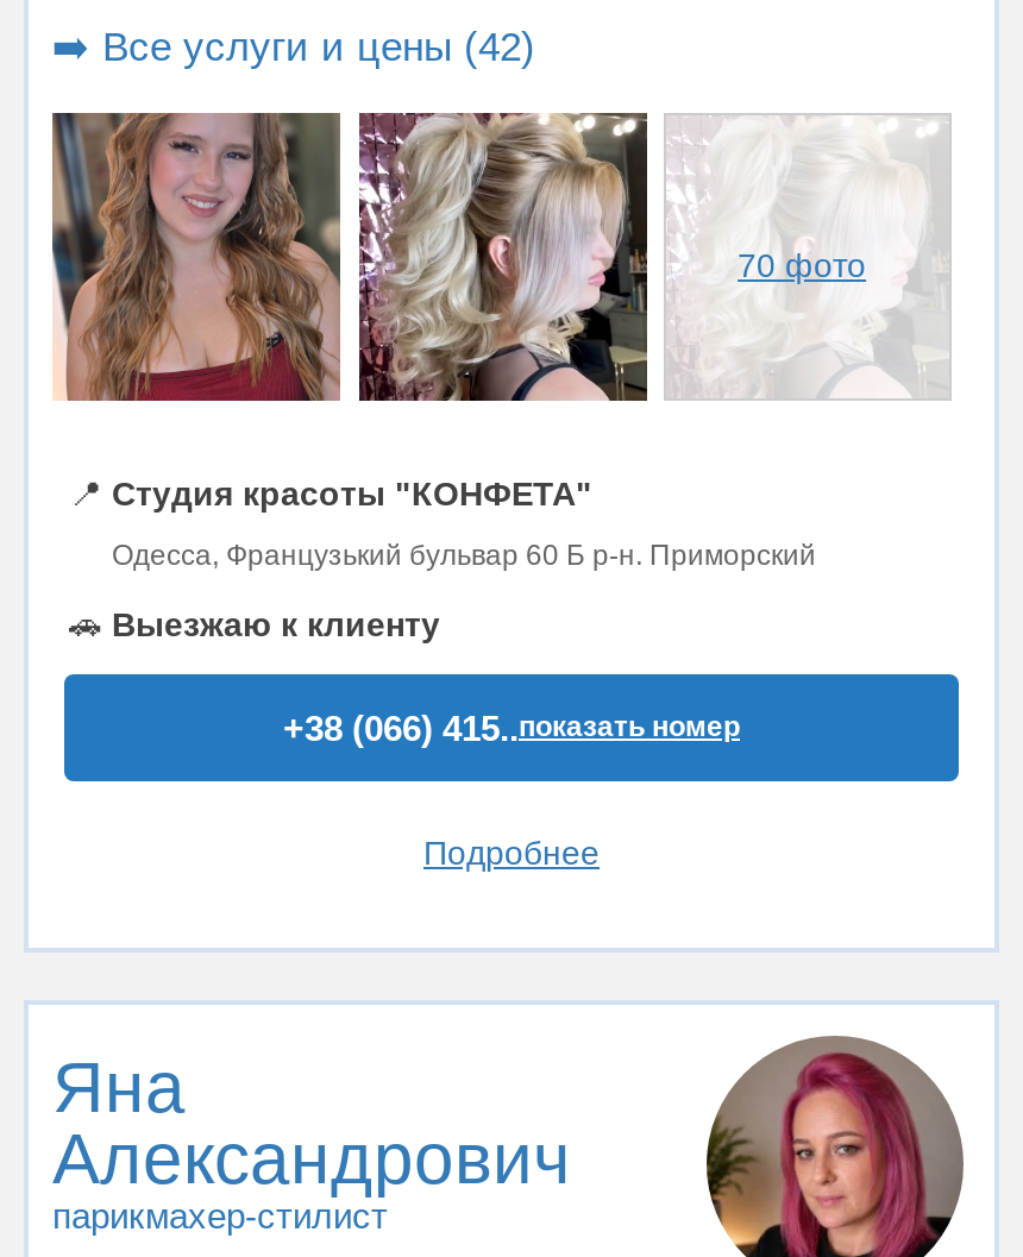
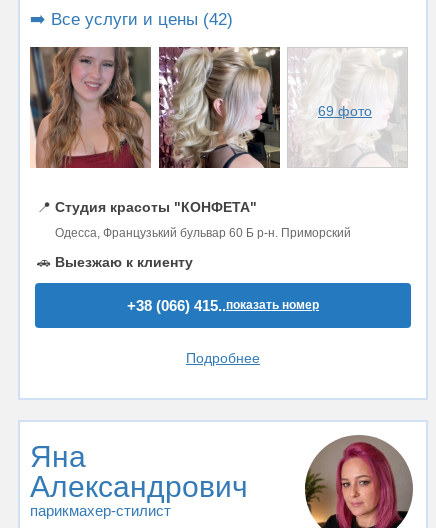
- 70 фото
+ 69 фото
